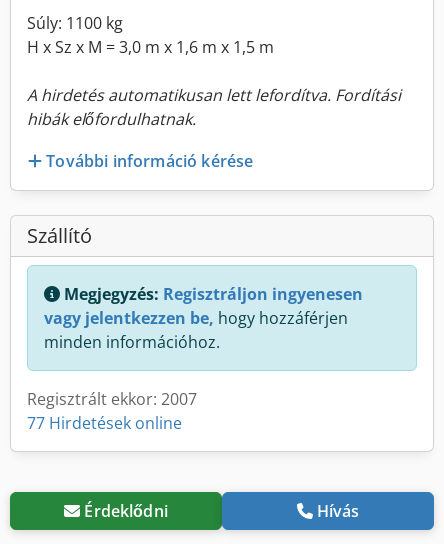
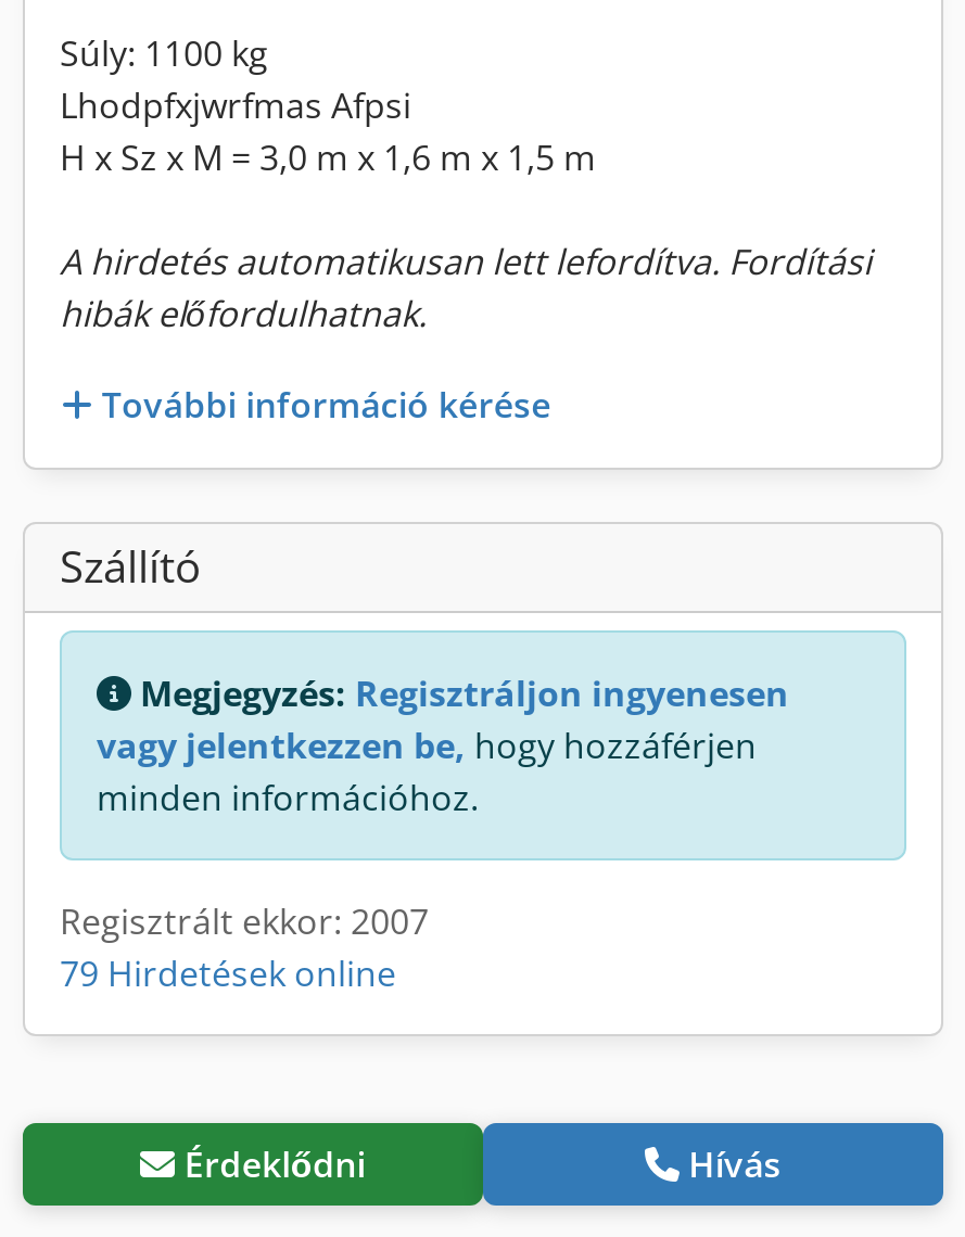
+ Lhodpfxjwrfmas Afpsi

- 77 Hirdetések online
+ 79 Hirdetések online
